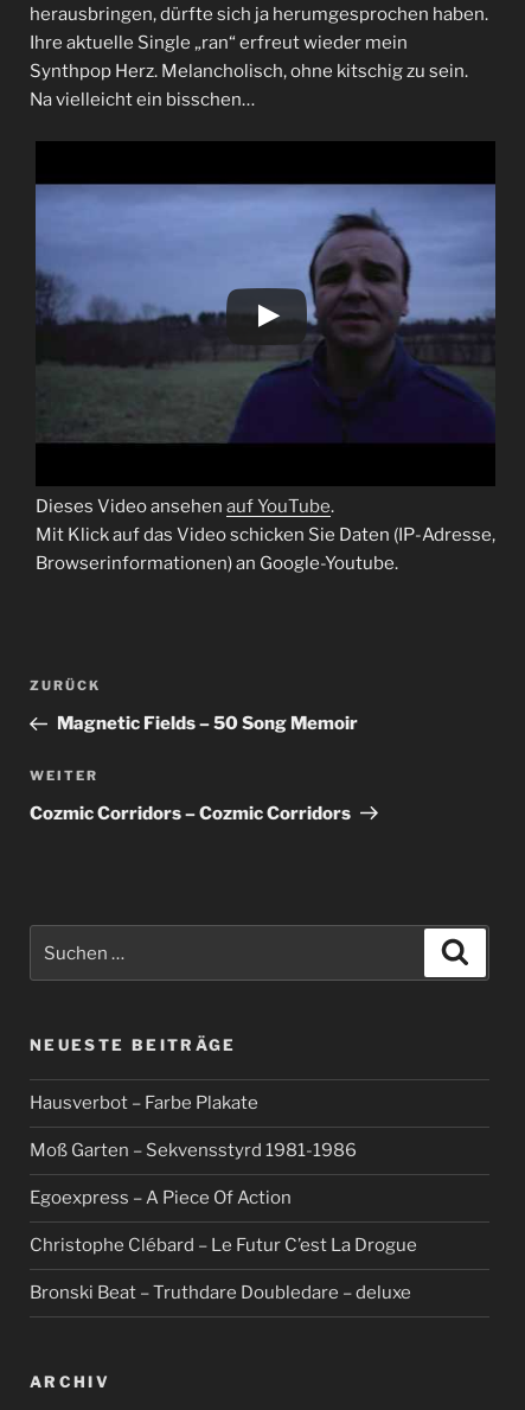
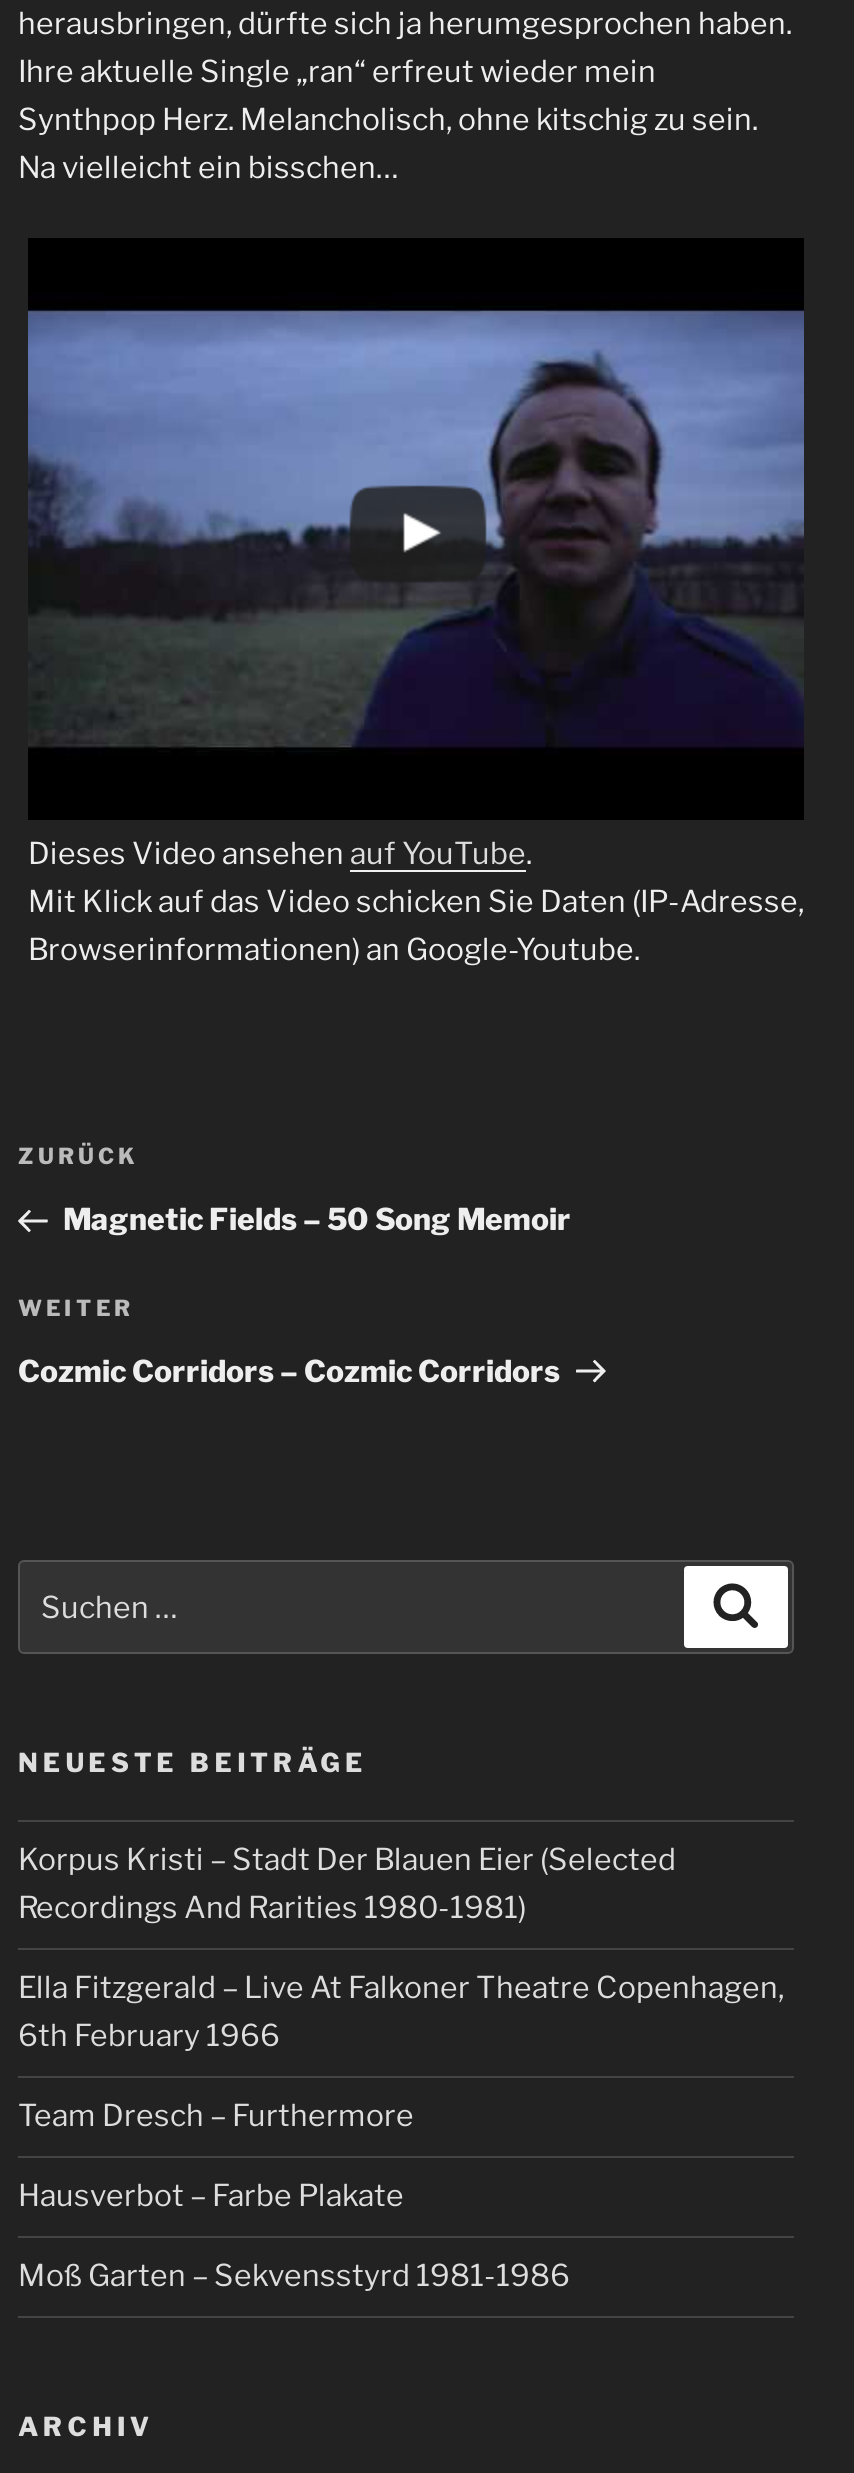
+ Korpus Kristi – Stadt Der Blauen Eier (Selected
+ Recordings And Rarities 1980-1981)
+ Ella Fitzgerald – Live At Falkoner Theatre Copenhagen,
+ 6th February 1966
+ Team Dresch – Furthermore

moved down: Hausverbot – Farbe Plakate | Moß Garten – Sekvensstyrd 1981-1986

- Egoexpress – A Piece Of Action
- Christophe Clébard – Le Futur C’est La Drogue
- Bronski Beat – Truthdare Doubledare – deluxe
